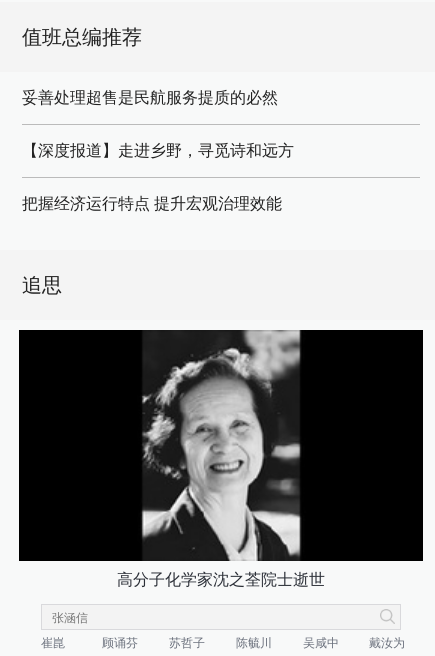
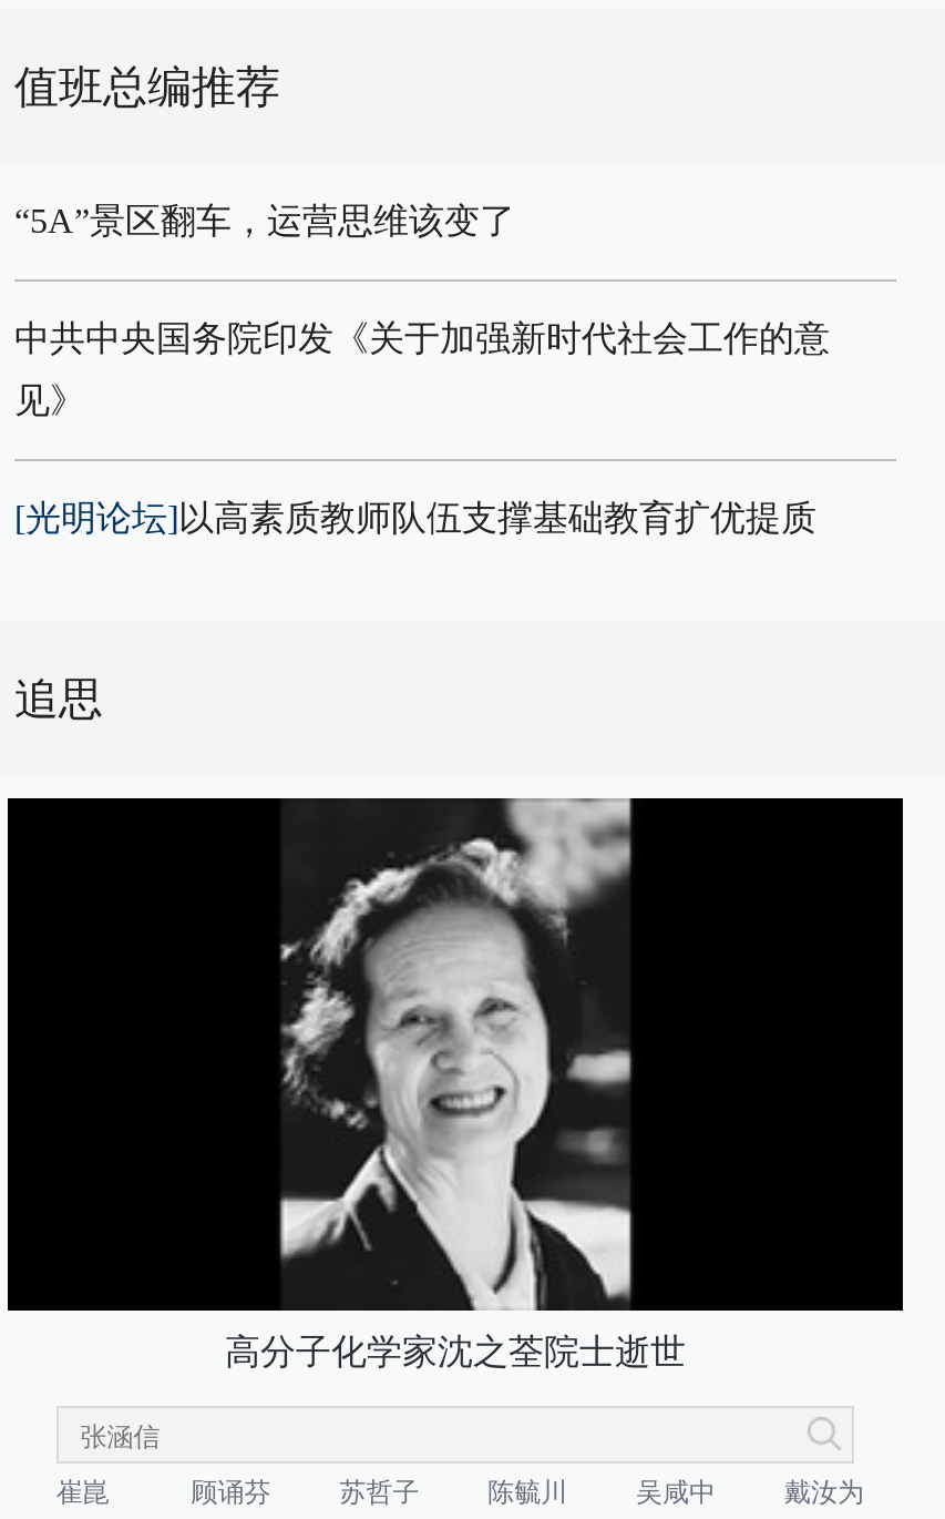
- 妥善处理超售是民航服务提质的必然
- 【深度报道】走进乡野，寻觅诗和远方
- 把握经济运行特点 提升宏观治理效能
+ “5A”景区翻车，运营思维该变了
+ 中共中央国务院印发《关于加强新时代社会工作的意
+ 见》
+ [光明论坛]以高素质教师队伍支撑基础教育扩优提质
